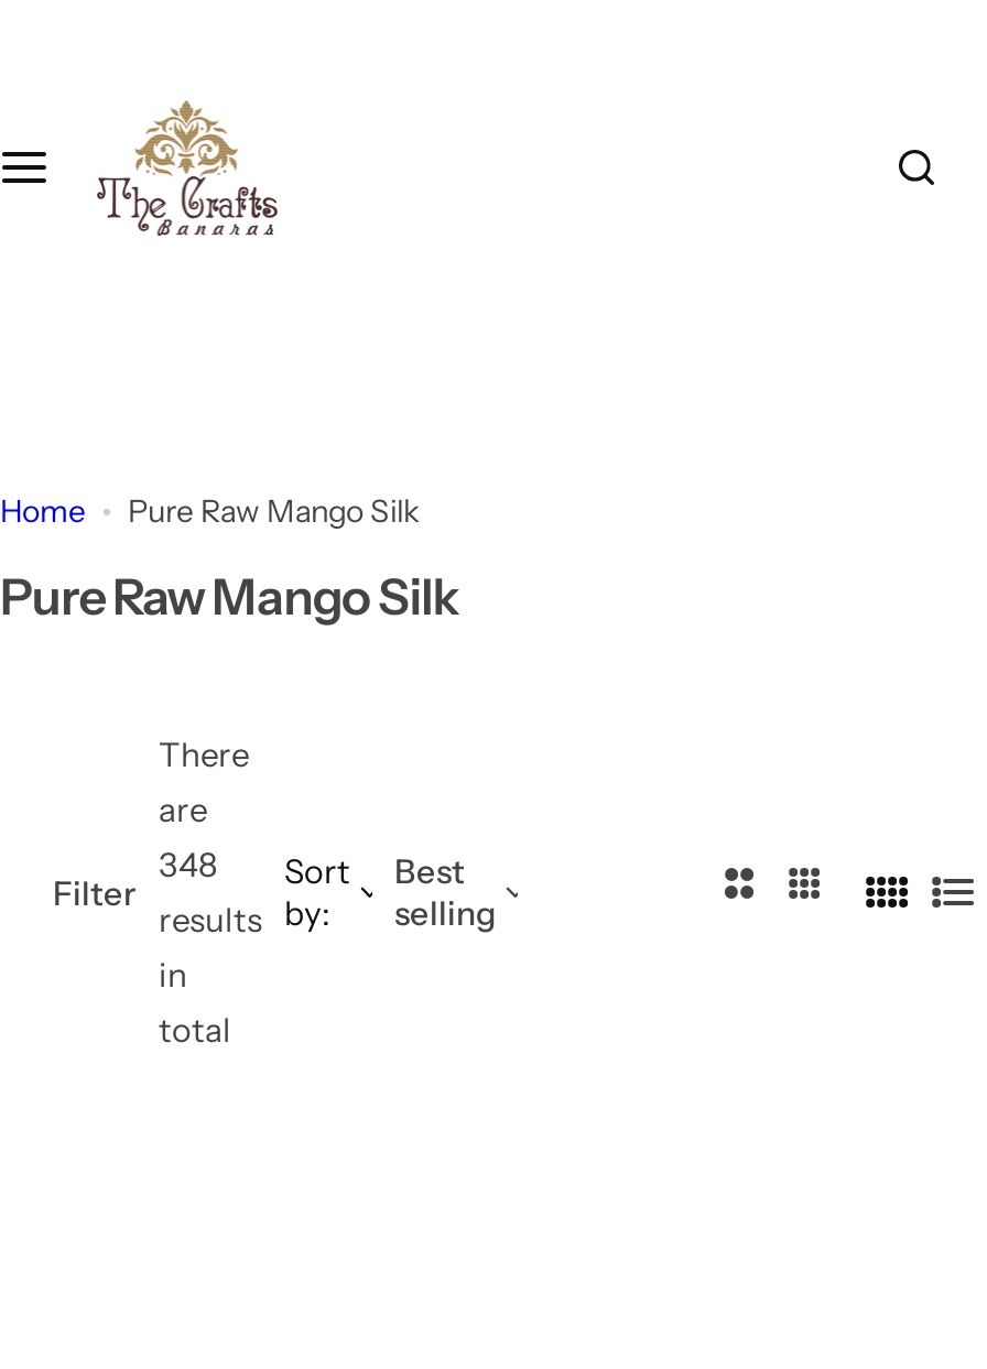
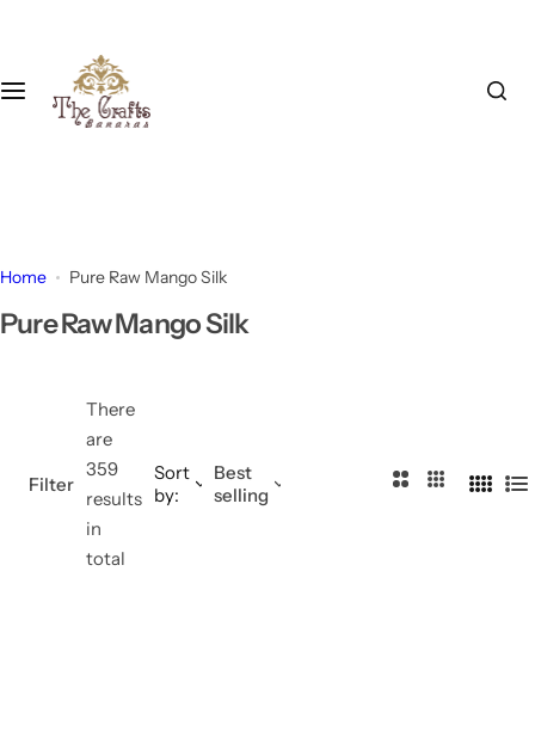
- 348 Sort Best
+ 359 Sort Best
